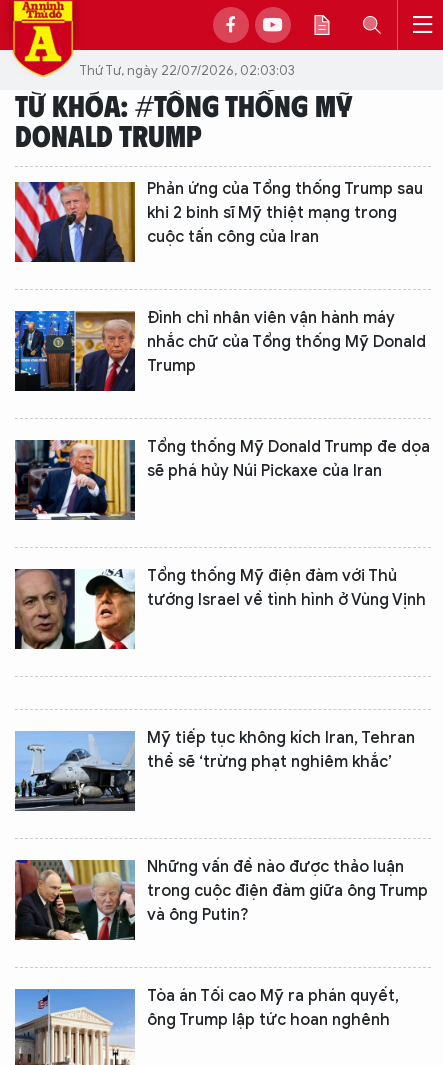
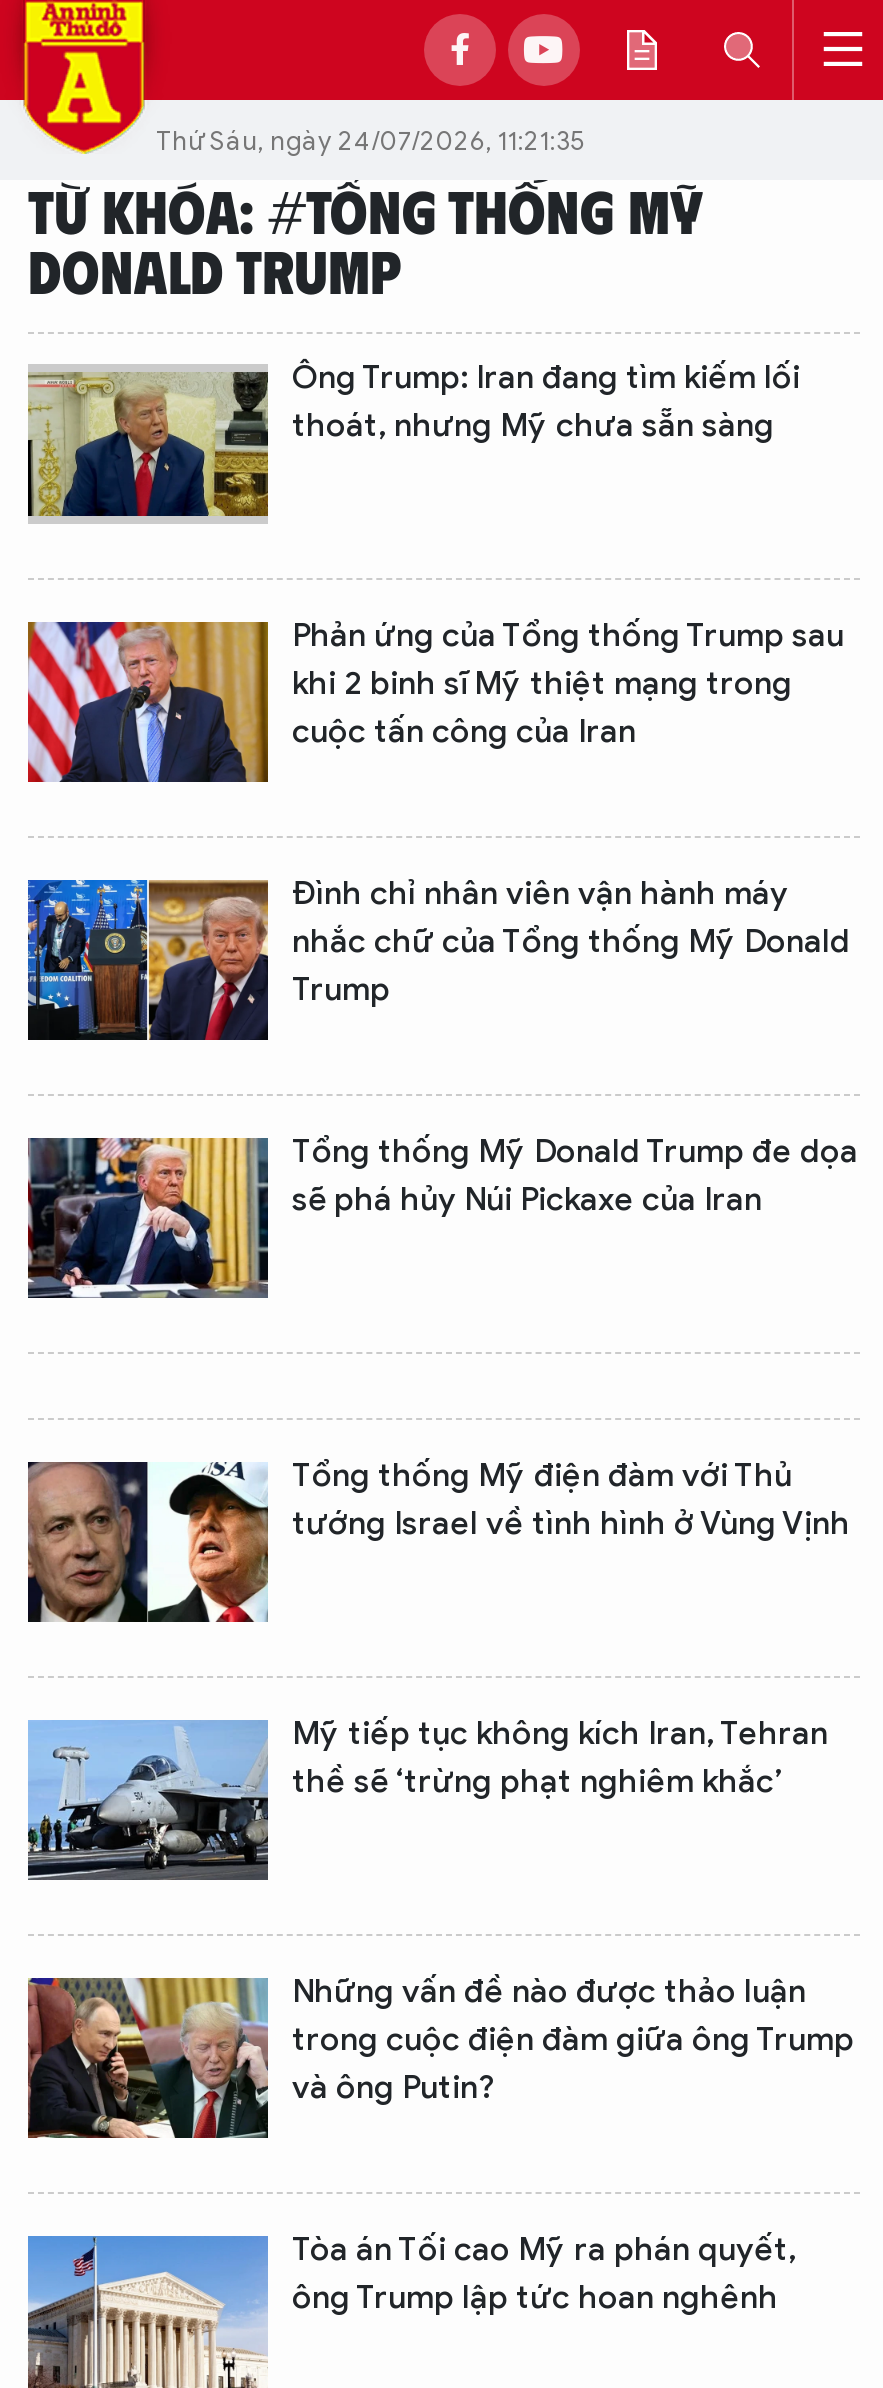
- Thứ Tư, ngày 22/07/2026, 02:03:03
+ Thứ Sáu, ngày 24/07/2026, 11:21:35

+ [image]
+ Ông Trump: Iran đang tìm kiếm lối
+ thoát, nhưng Mỹ chưa sẵn sàng

moved down: [image] | Tổng thống Mỹ điện đàm với Thủ | tướng Israel về tình hình ở Vùng Vịnh
